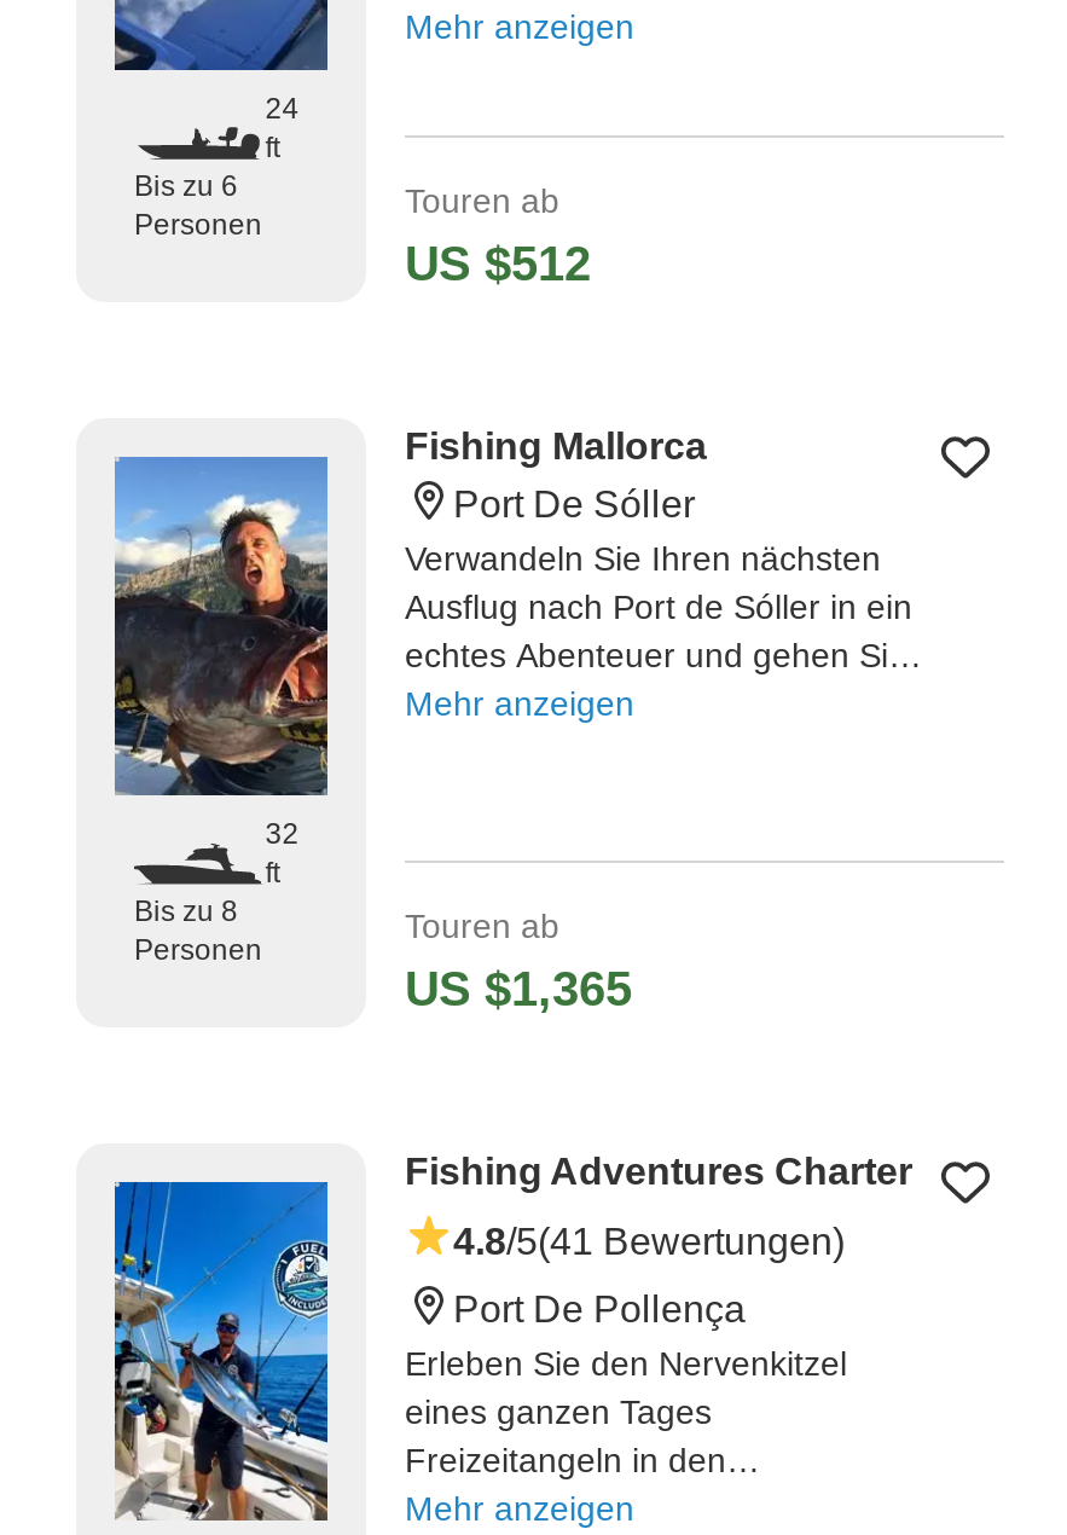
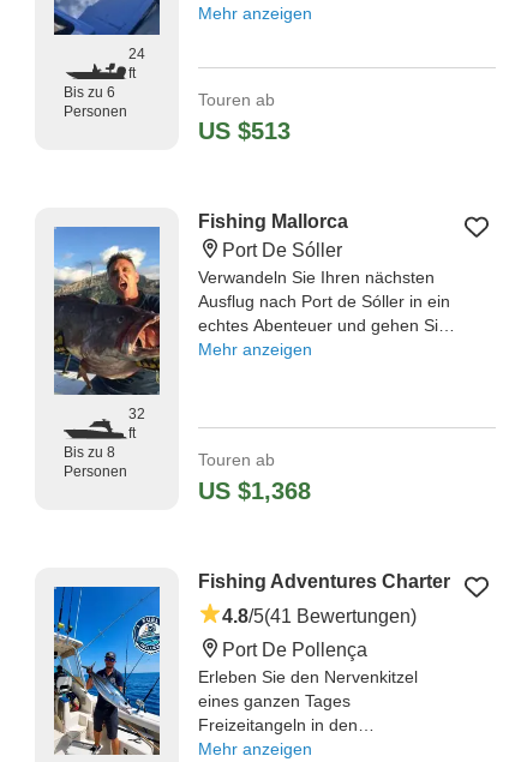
- US $512
+ US $513

- US $1,365
+ US $1,368
